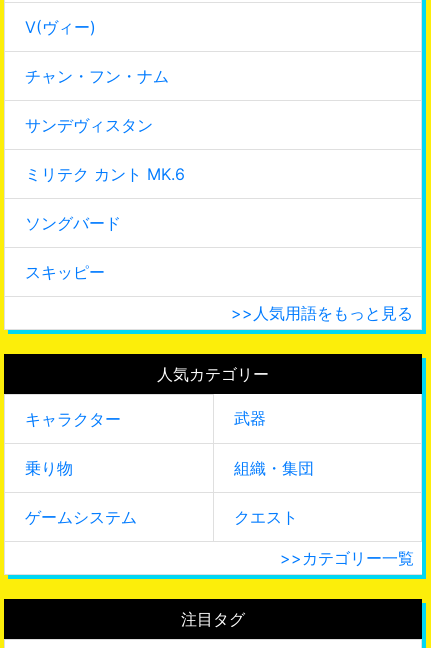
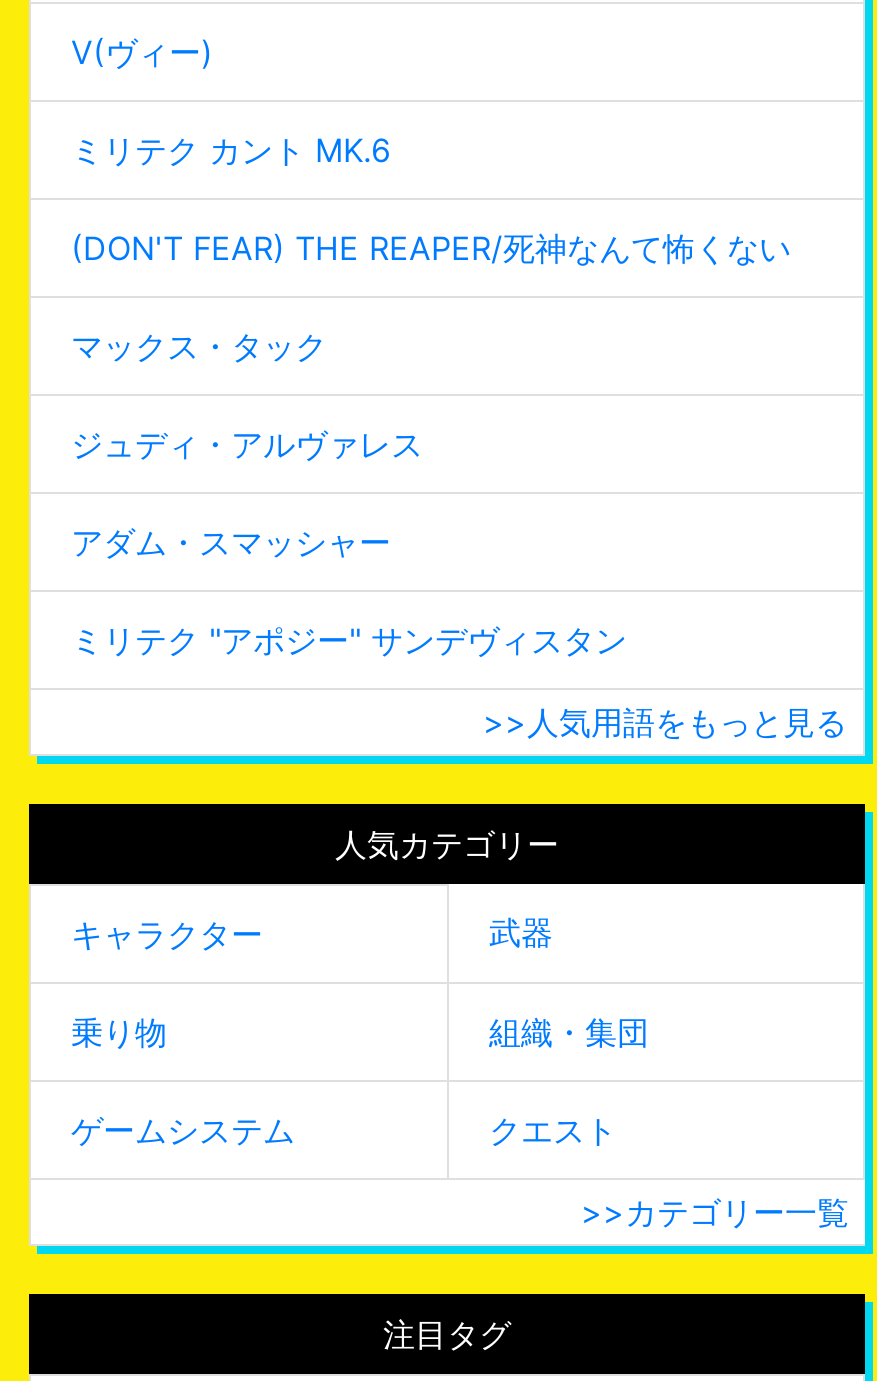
- チャン・フン・ナム
- サンデヴィスタン

moved up: ミリテク カント MK.6

- ソングバード
- スキッピー
+ (DON'T FEAR) THE REAPER/死神なんて怖くない
+ マックス・タック
+ ジュディ・アルヴァレス
+ アダム・スマッシャー
+ ミリテク "アポジー" サンデヴィスタン
